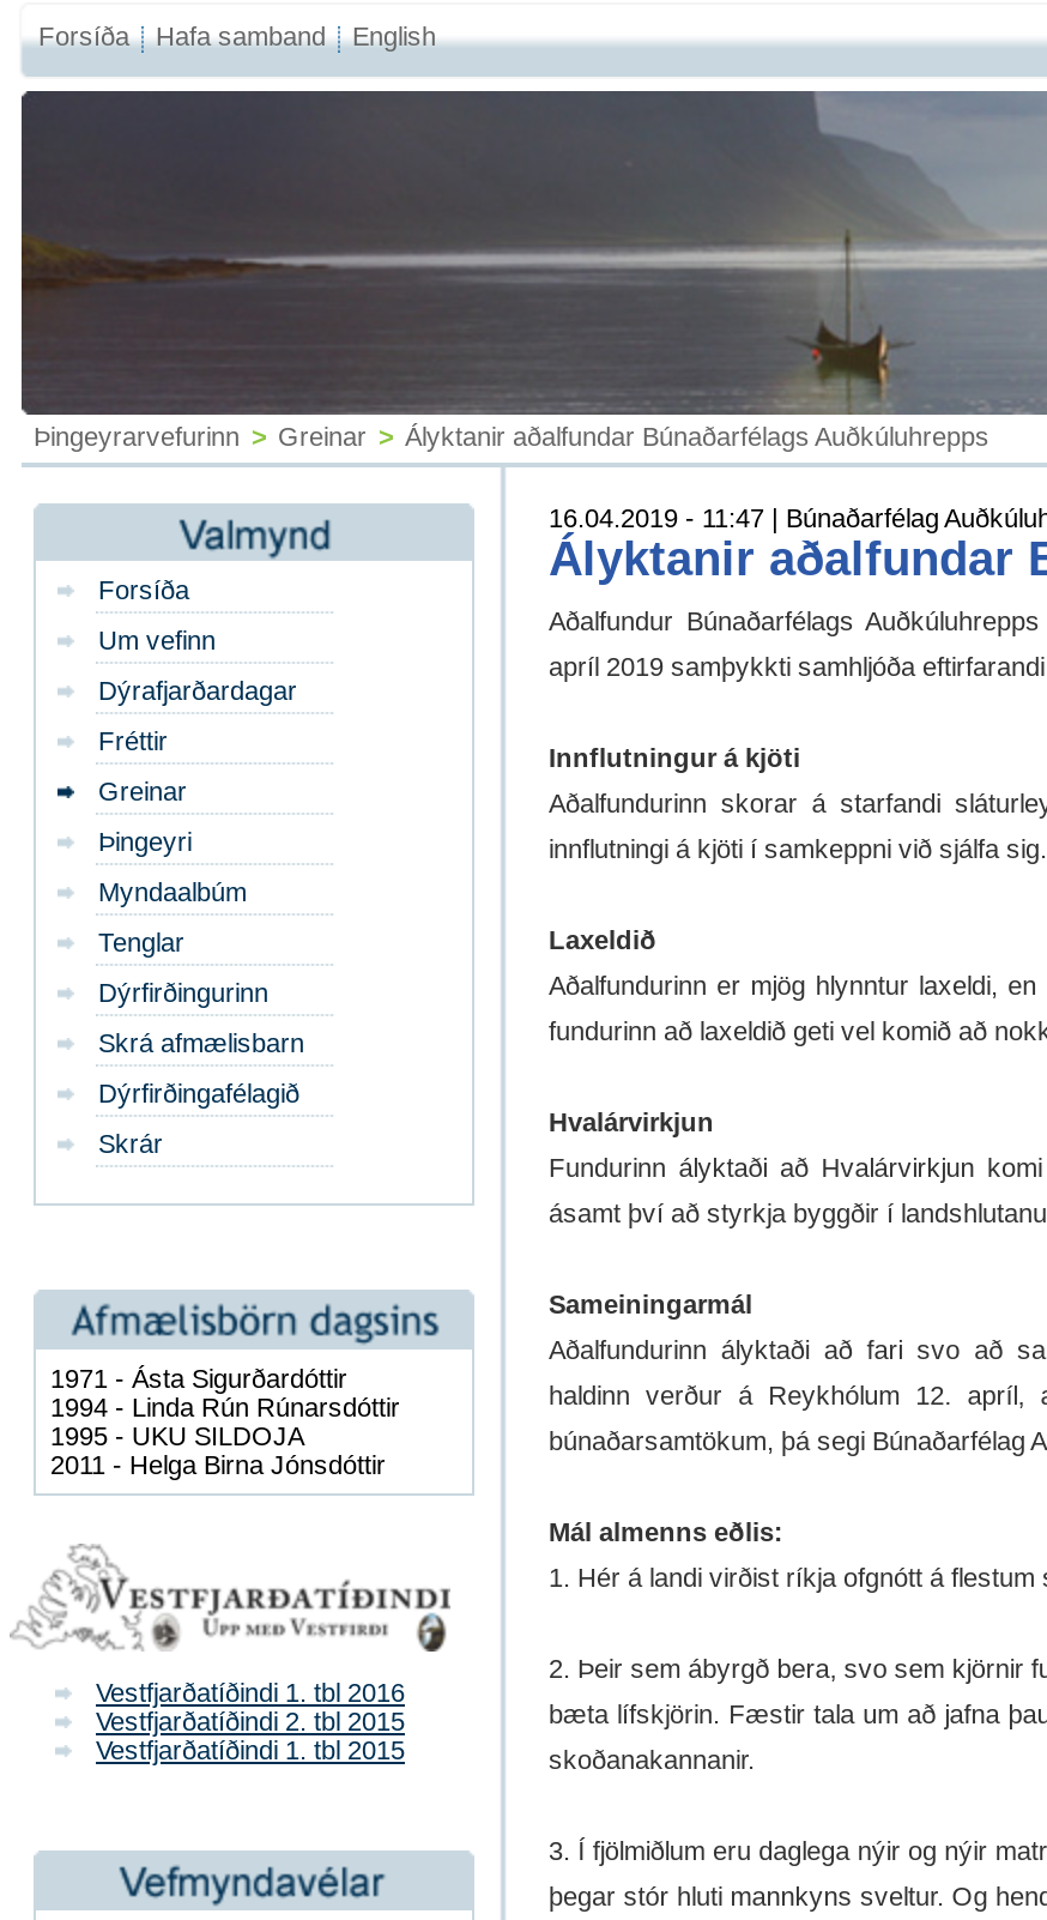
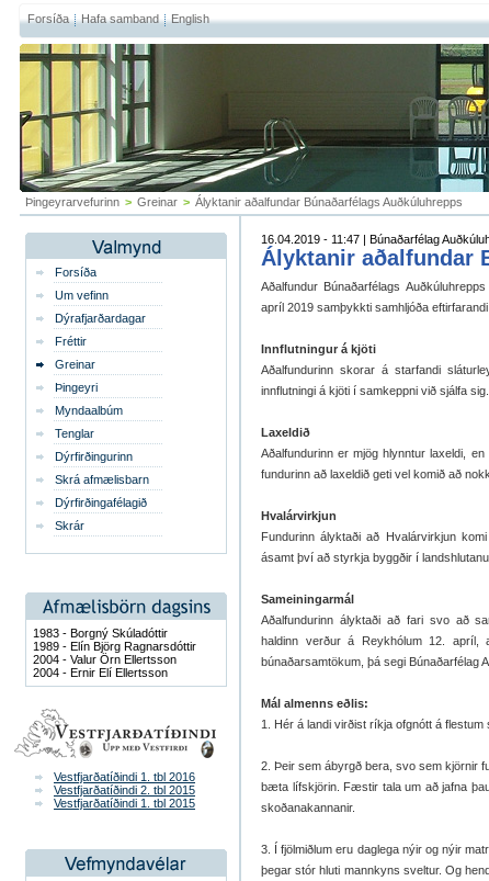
- [image]
+ [image]

- 1971 - Ásta Sigurðardóttir
- 1994 - Linda Rún Rúnarsdóttir
- 1995 - UKU SILDOJA
- 2011 - Helga Birna Jónsdóttir
+ 1983 - Borgný Skúladóttir
+ 1989 - Elín Björg Ragnarsdóttir
+ 2004 - Valur Örn Ellertsson
+ 2004 - Ernir Elí Ellertsson
